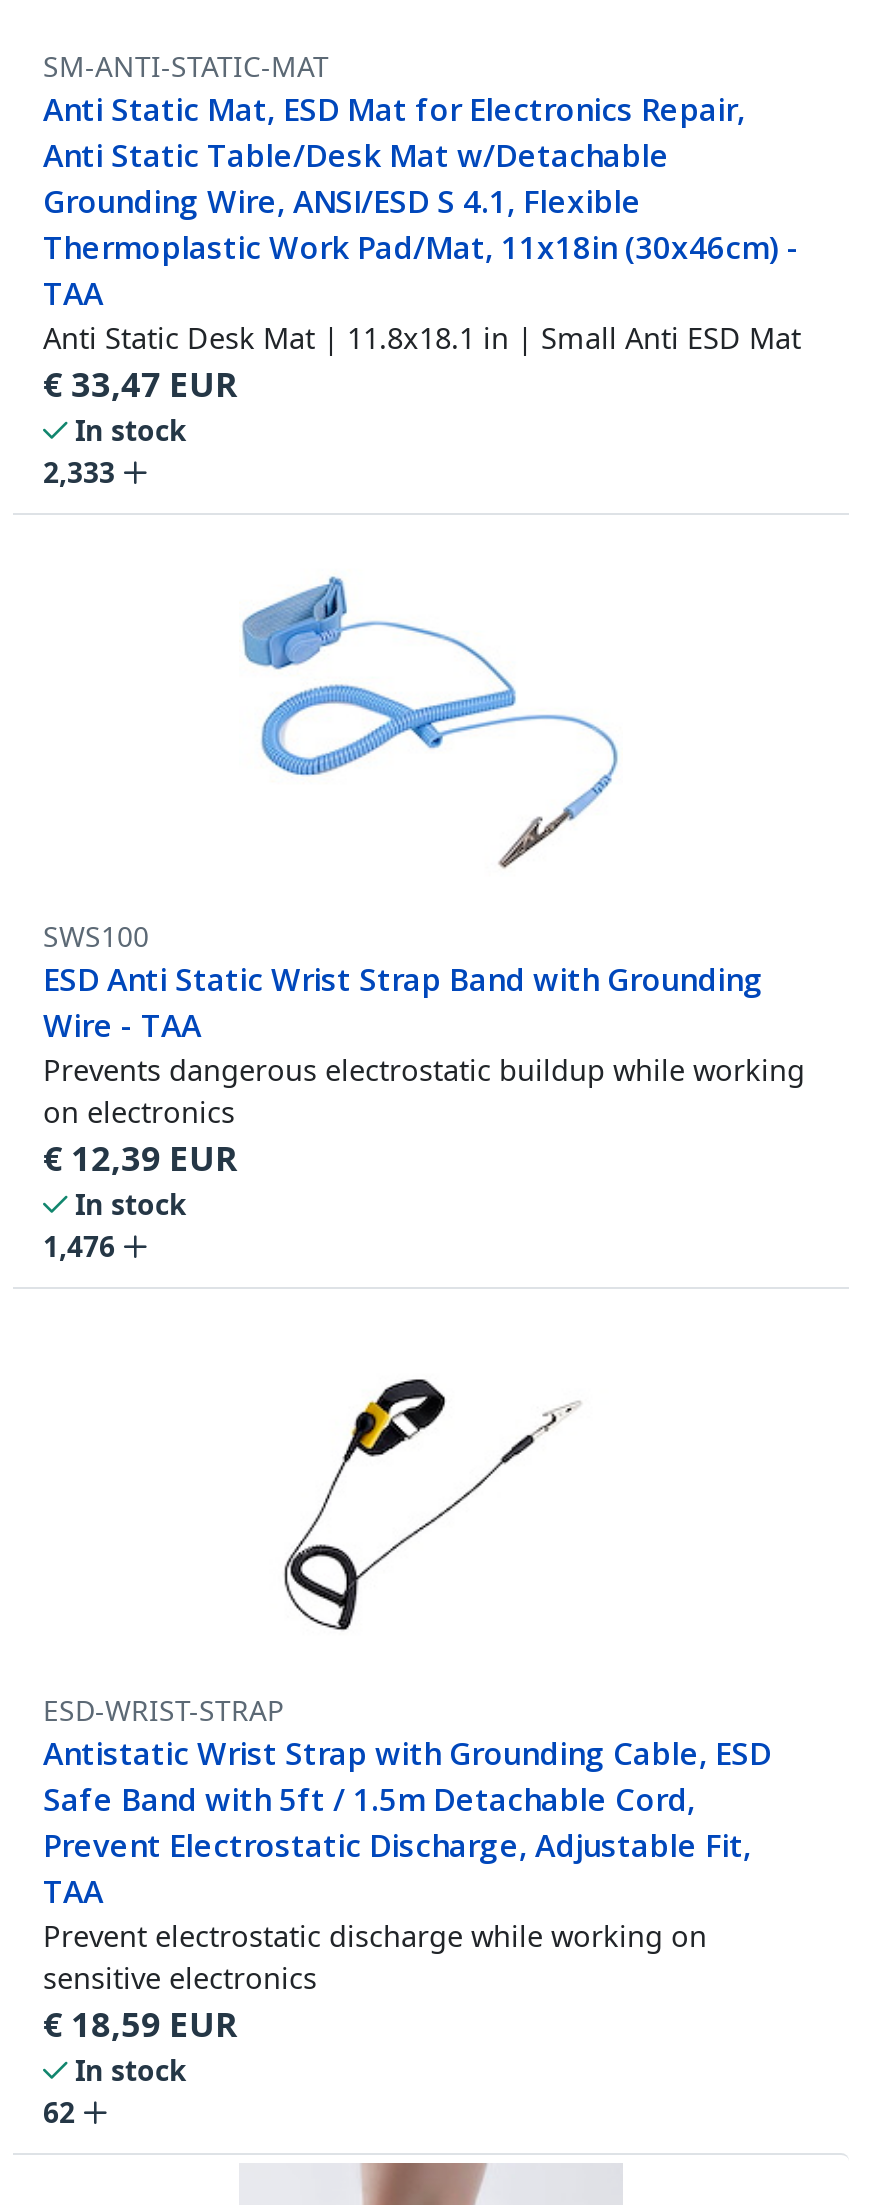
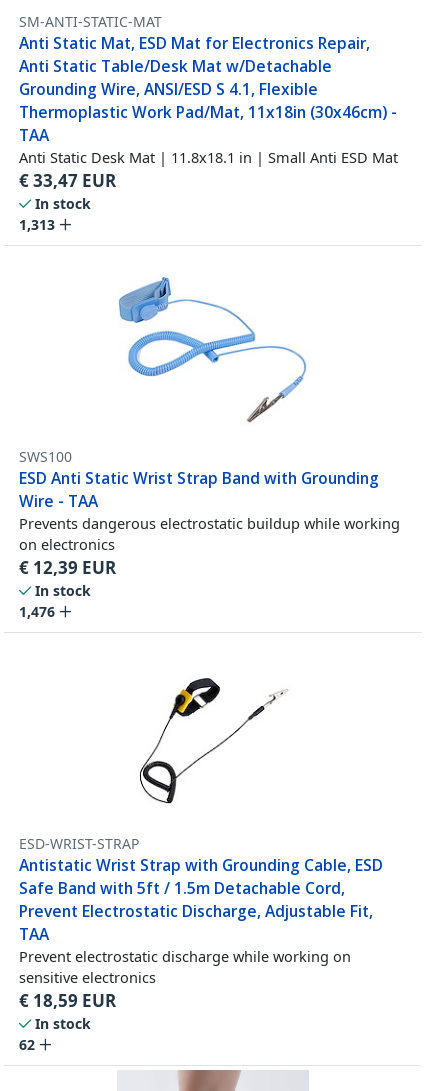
- 2,333
+ 1,313
